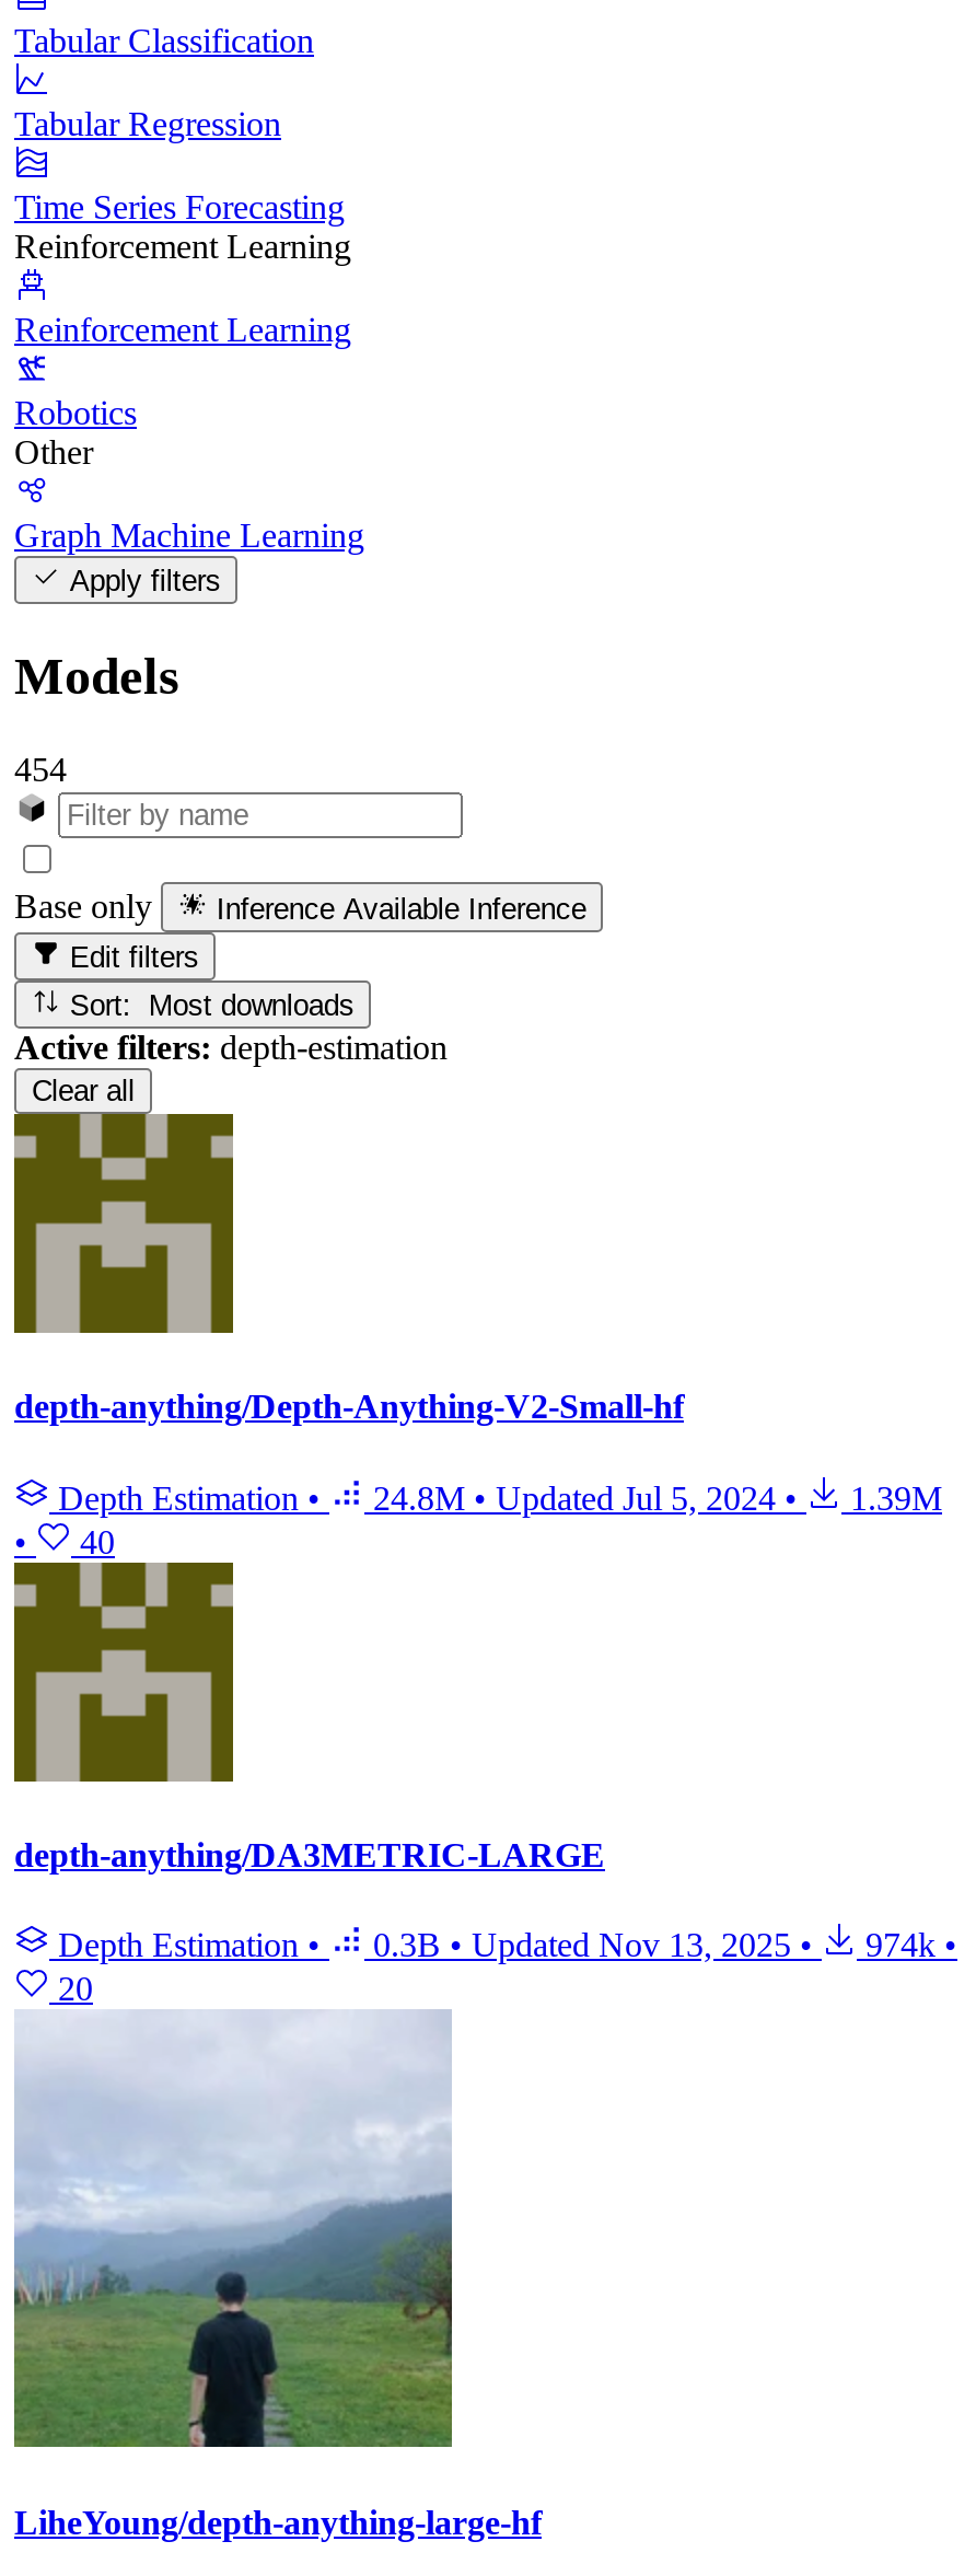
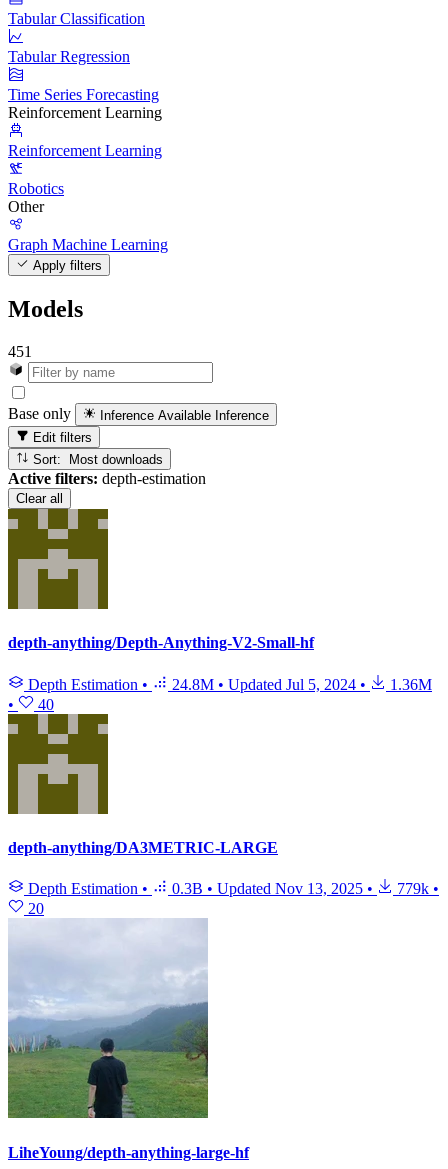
- 454
+ 451

- Depth Estimation • 24.8M • Updated Jul 5, 2024 • 1.39M
+ Depth Estimation • 24.8M • Updated Jul 5, 2024 • 1.36M

- Depth Estimation • 0.3B • Updated Nov 13, 2025 • 974k •
+ Depth Estimation • 0.3B • Updated Nov 13, 2025 • 779k •
